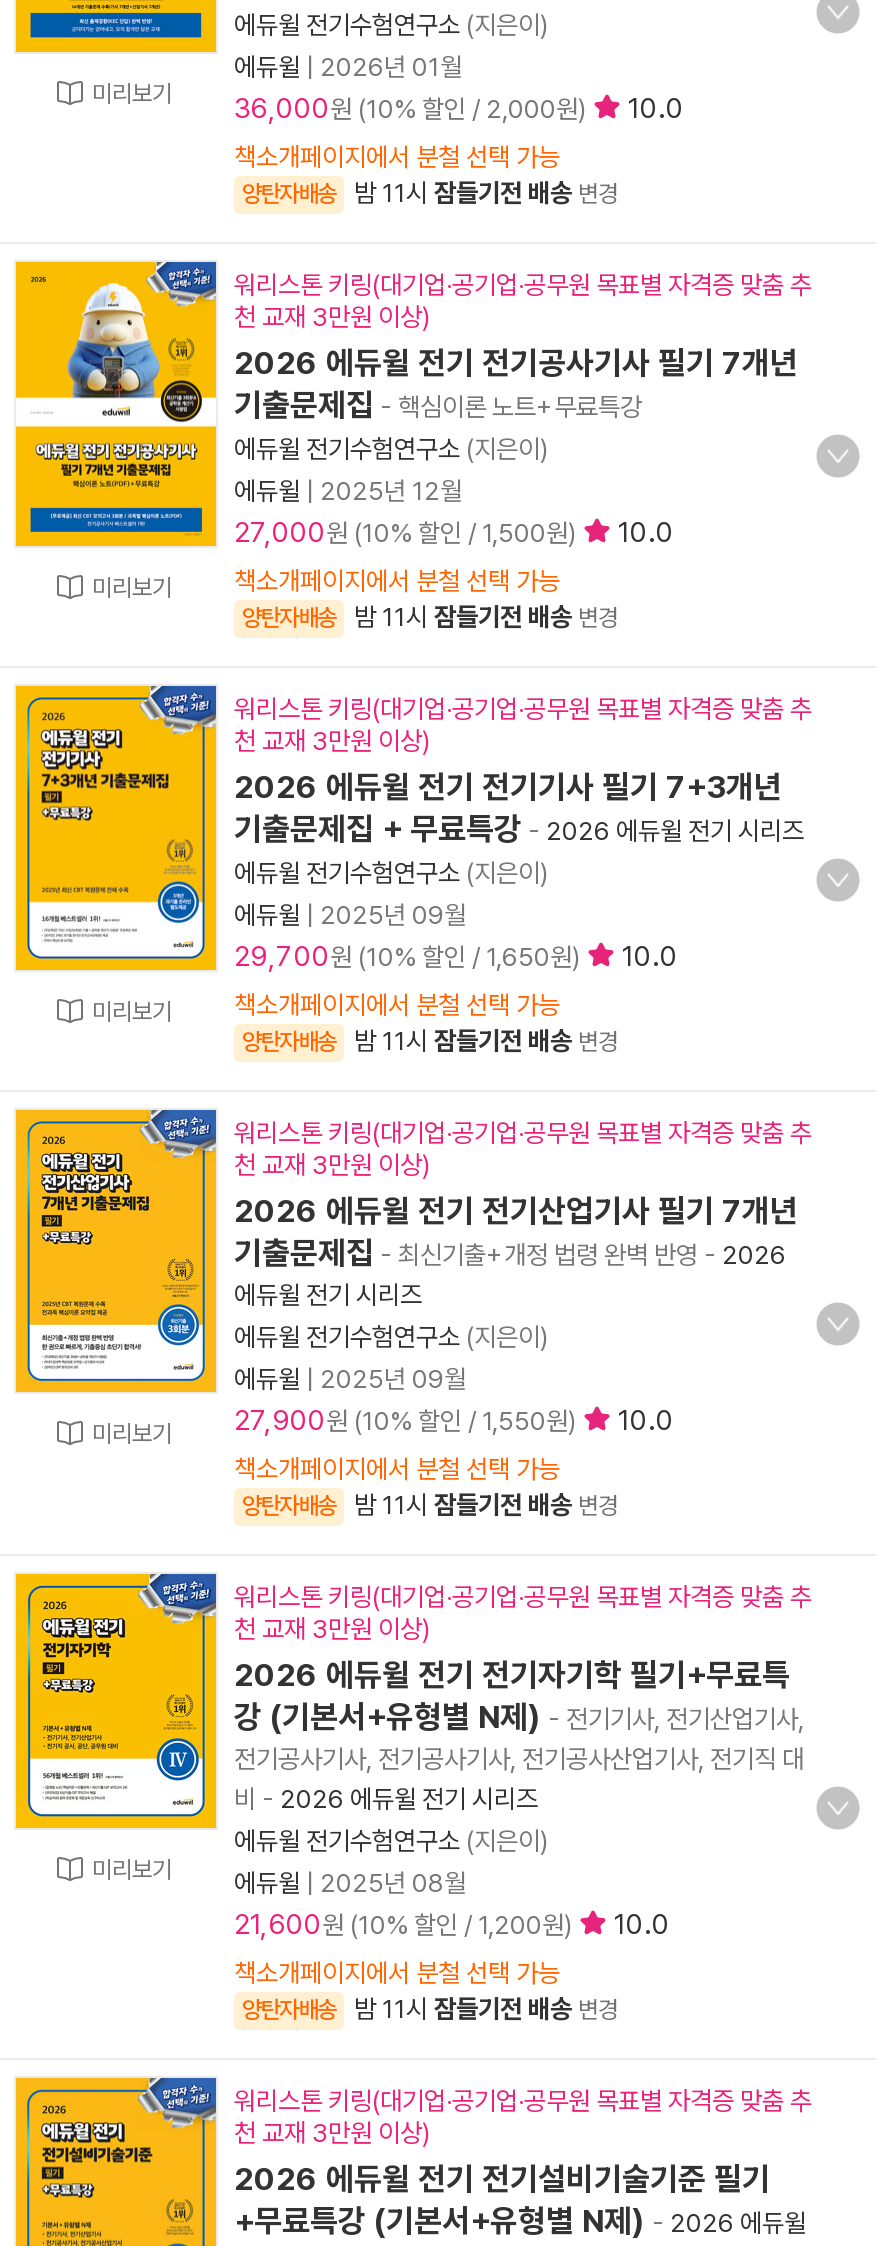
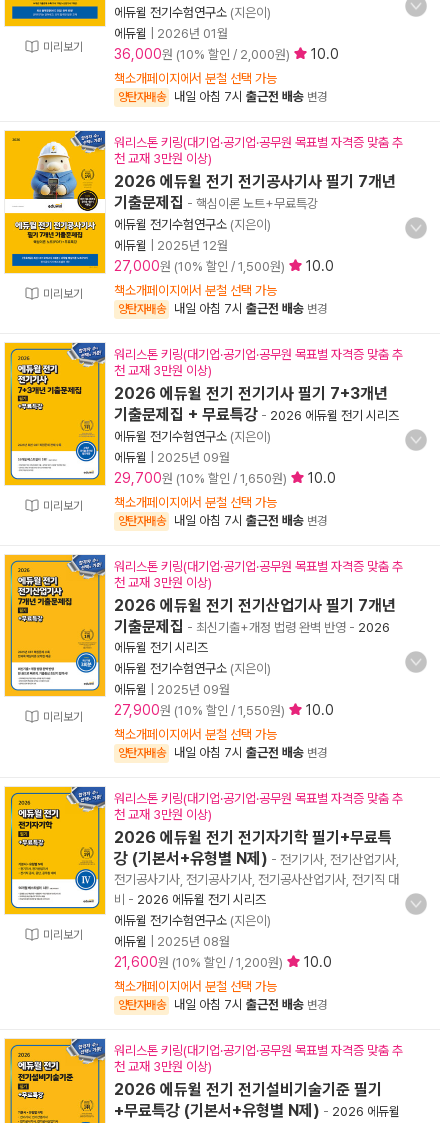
- 밤 11시 잠들기전 배송 변경
+ 내일 아침 7시 출근전 배송 변경

- 밤 11시 잠들기전 배송 변경
+ 내일 아침 7시 출근전 배송 변경

- 밤 11시 잠들기전 배송 변경
+ 내일 아침 7시 출근전 배송 변경

- 밤 11시 잠들기전 배송 변경
+ 내일 아침 7시 출근전 배송 변경

- 밤 11시 잠들기전 배송 변경
+ 내일 아침 7시 출근전 배송 변경
